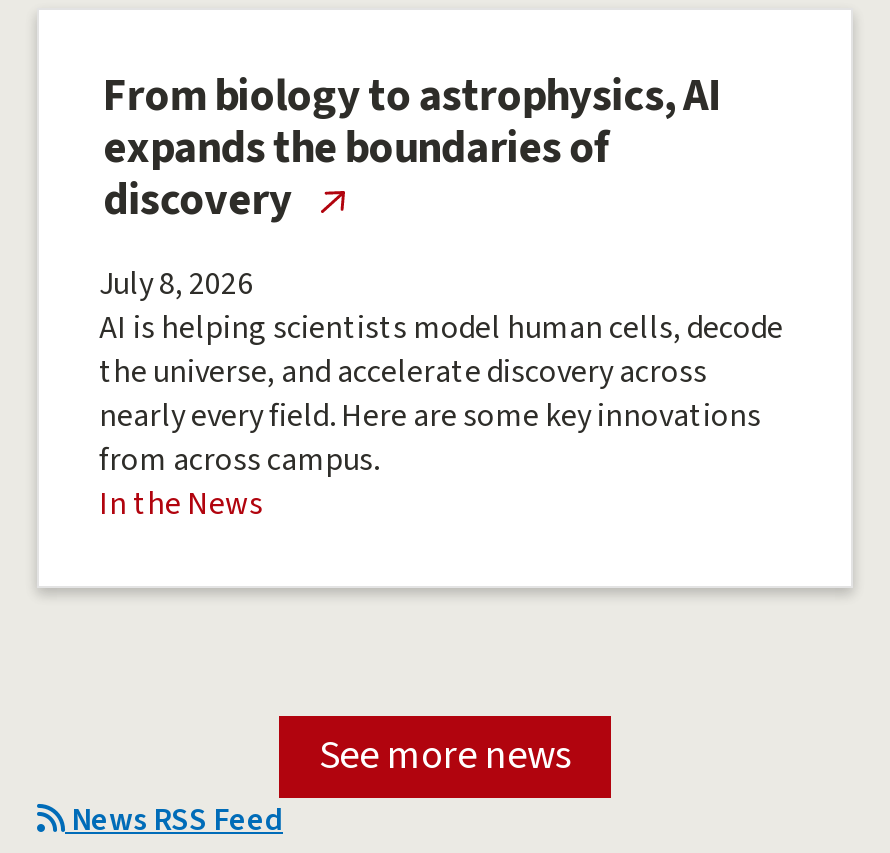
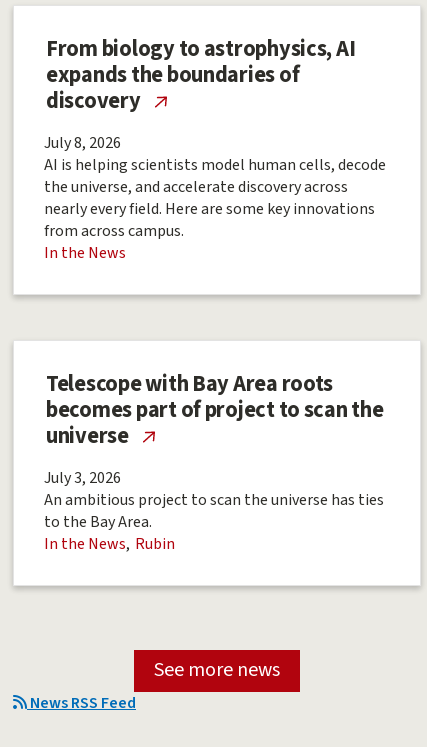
+ Telescope with Bay Area roots
+ becomes part of project to scan the
+ universe
+ July 3, 2026
+ An ambitious project to scan the universe has ties
+ to the Bay Area.
+ In the News Rubin
